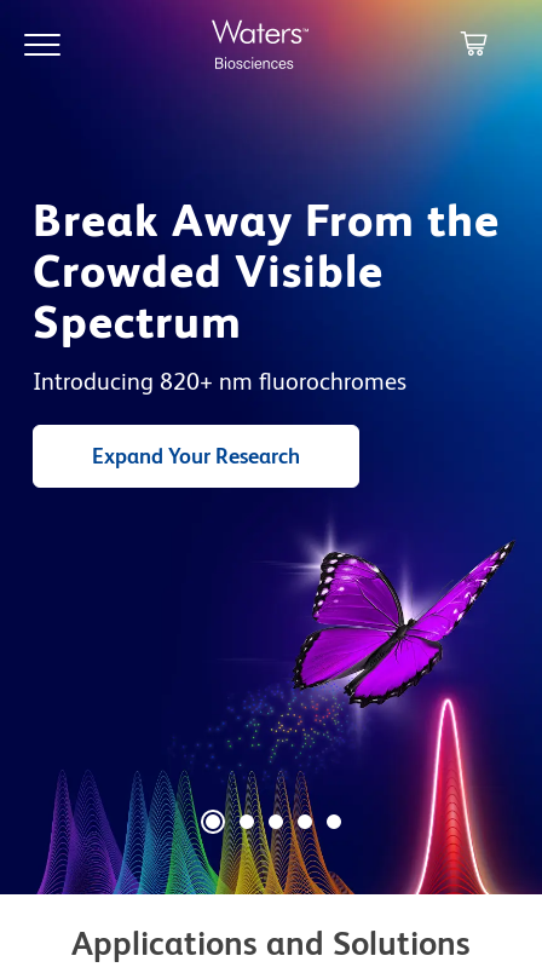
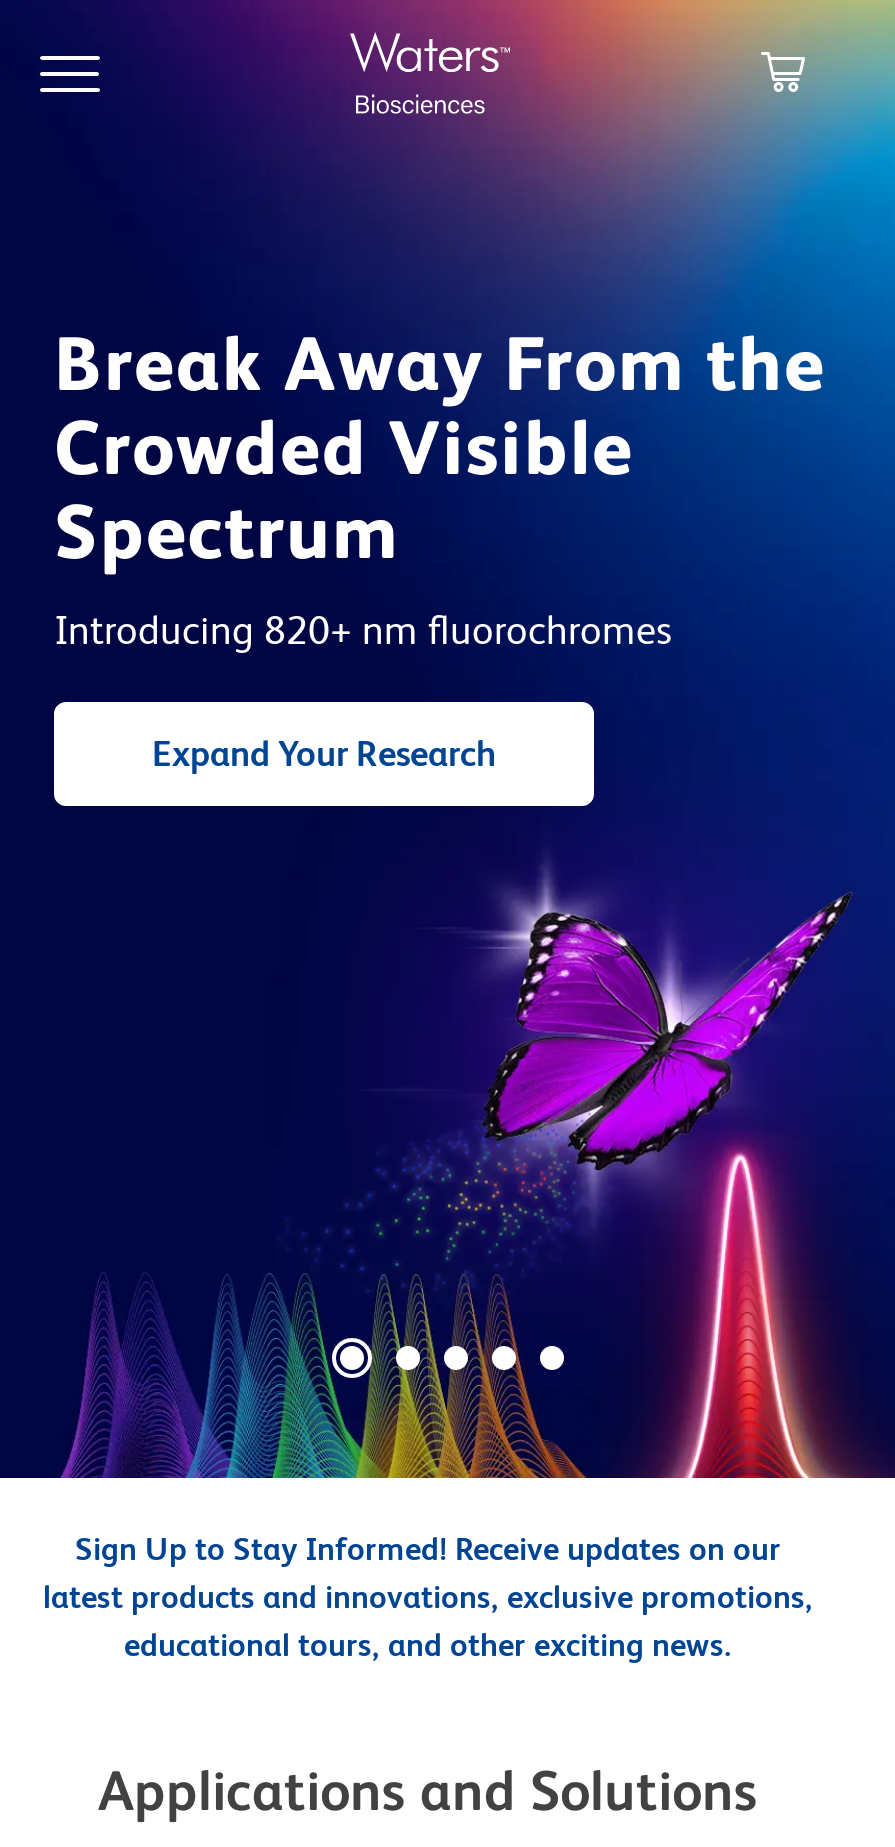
+ Sign Up to Stay Informed! Receive updates on our
+ latest products and innovations, exclusive promotions,
+ educational tours, and other exciting news.
